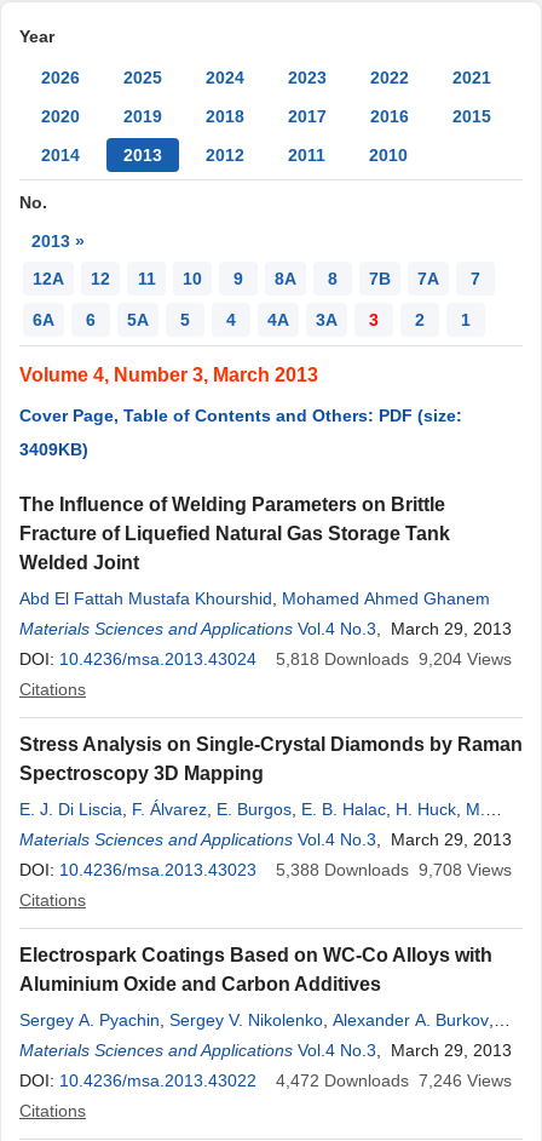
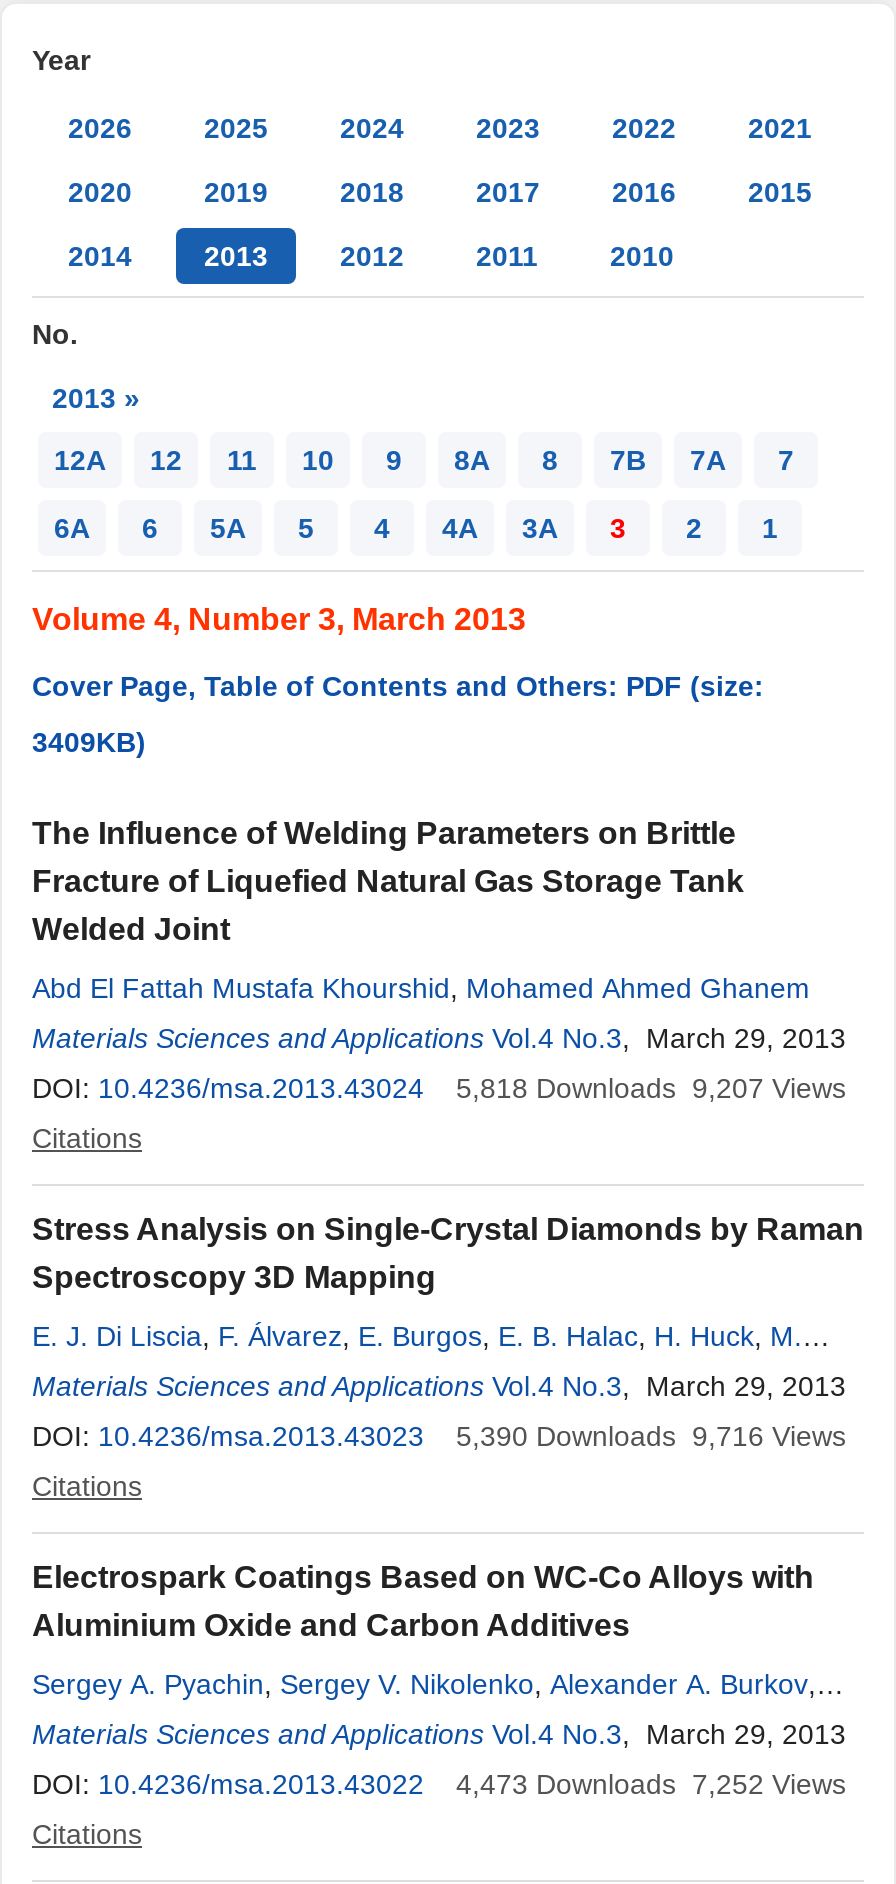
- 5,818 Downloads 9,204 Views
+ 5,818 Downloads 9,207 Views

- 5,388 Downloads 9,708 Views
+ 5,390 Downloads 9,716 Views

- 4,472 Downloads 7,246 Views
+ 4,473 Downloads 7,252 Views
